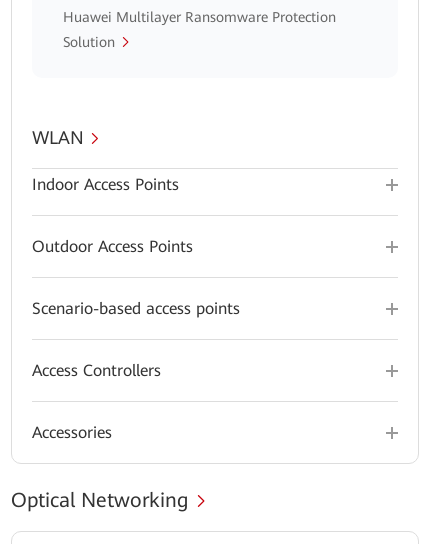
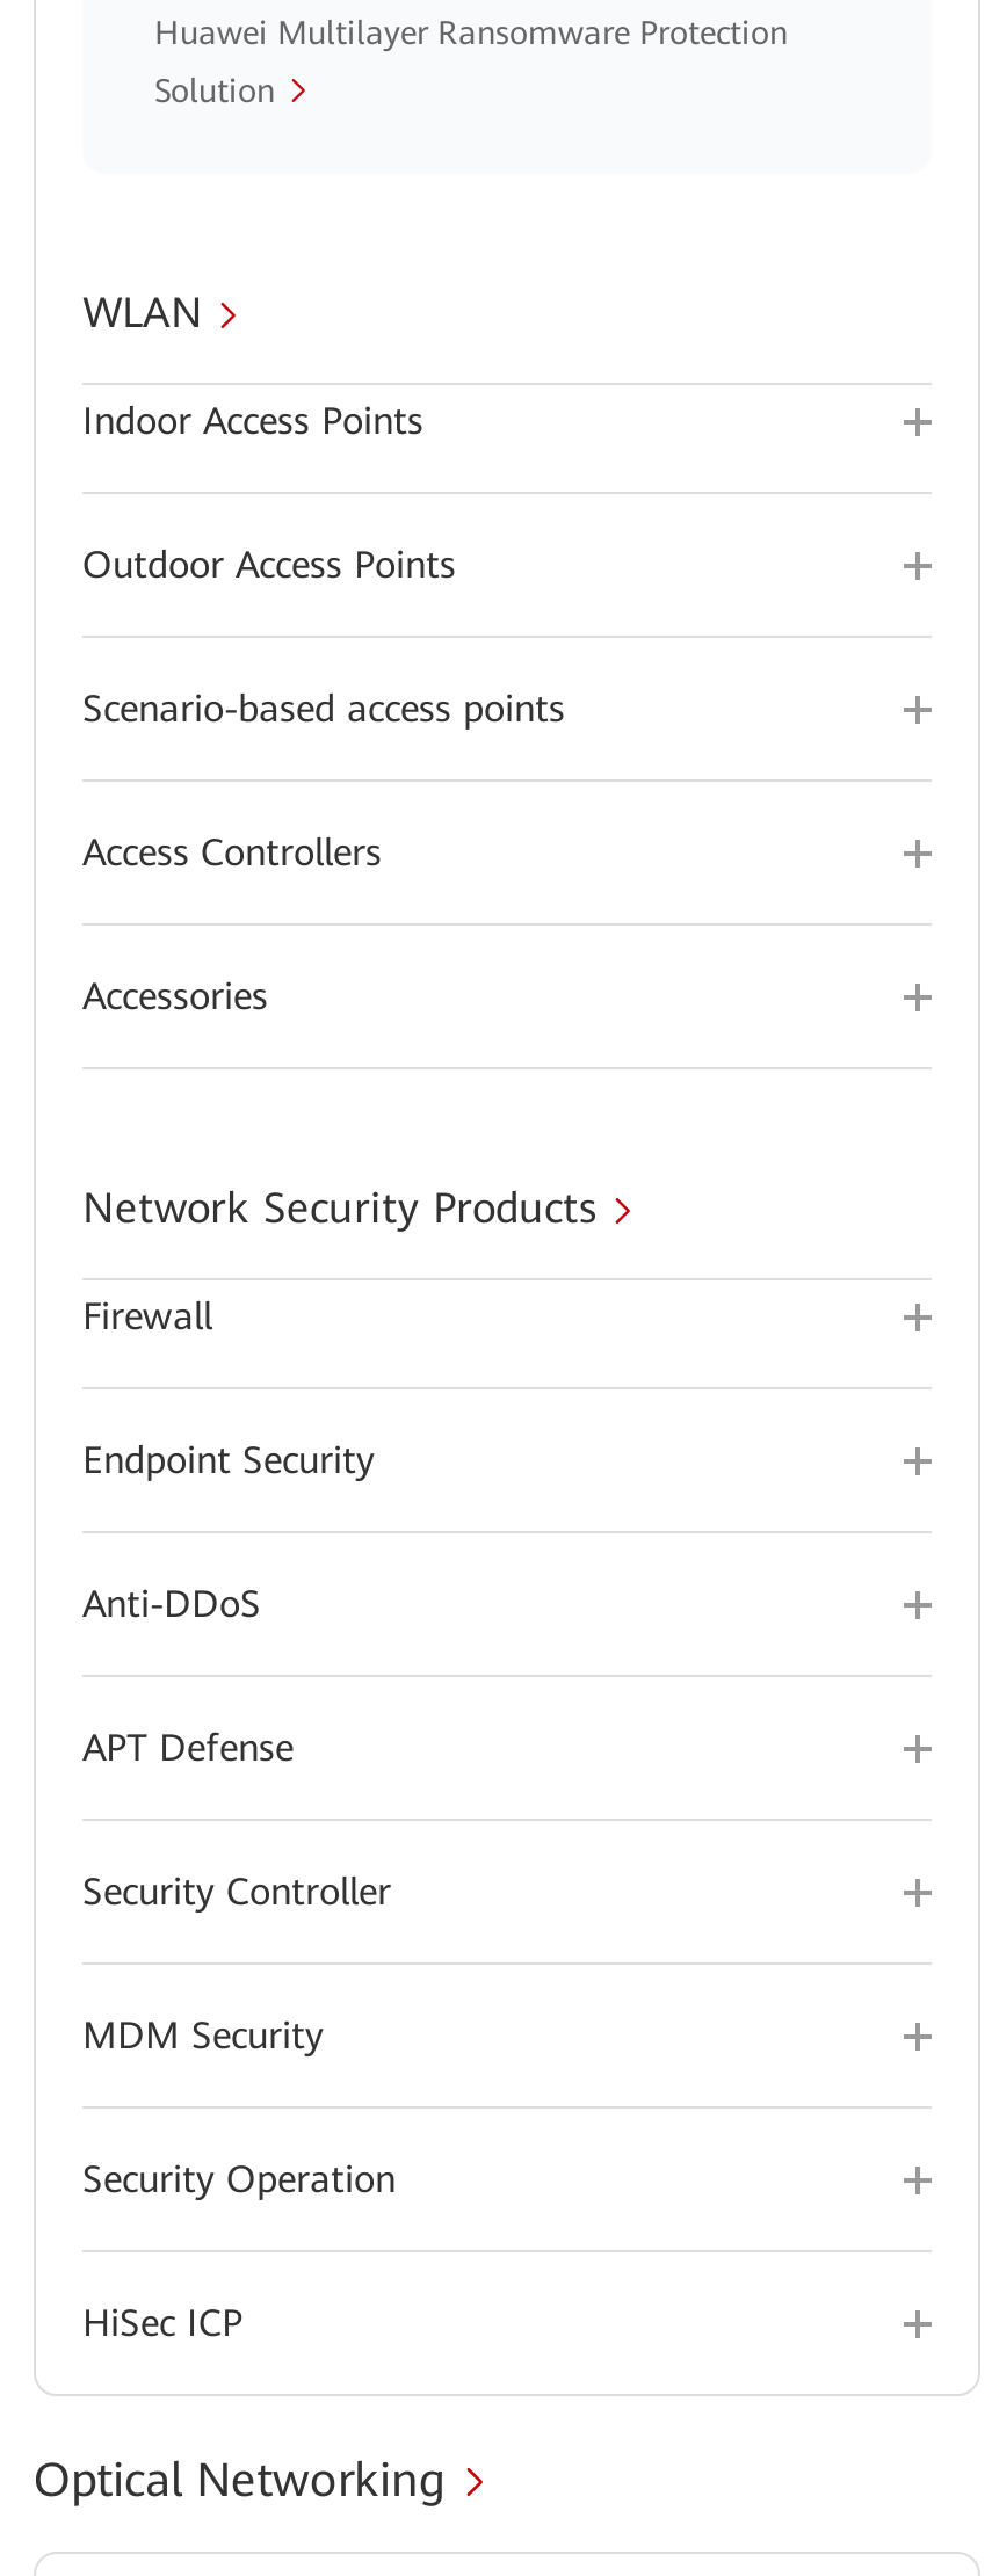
+ Network Security Products
+ Firewall
+ Endpoint Security
+ Anti-DDoS
+ APT Defense
+ Security Controller
+ MDM Security
+ Security Operation
+ HiSec ICP
